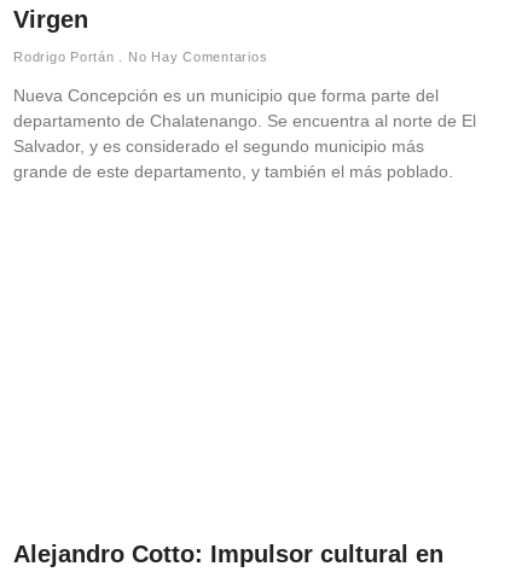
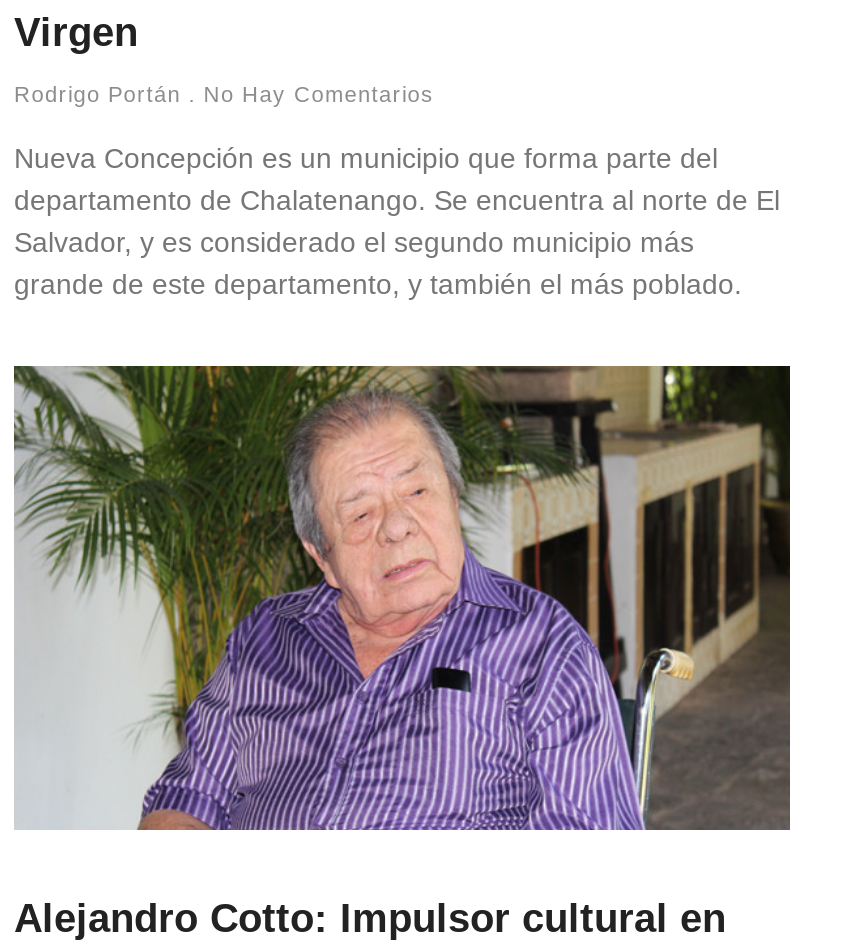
+ [image]
